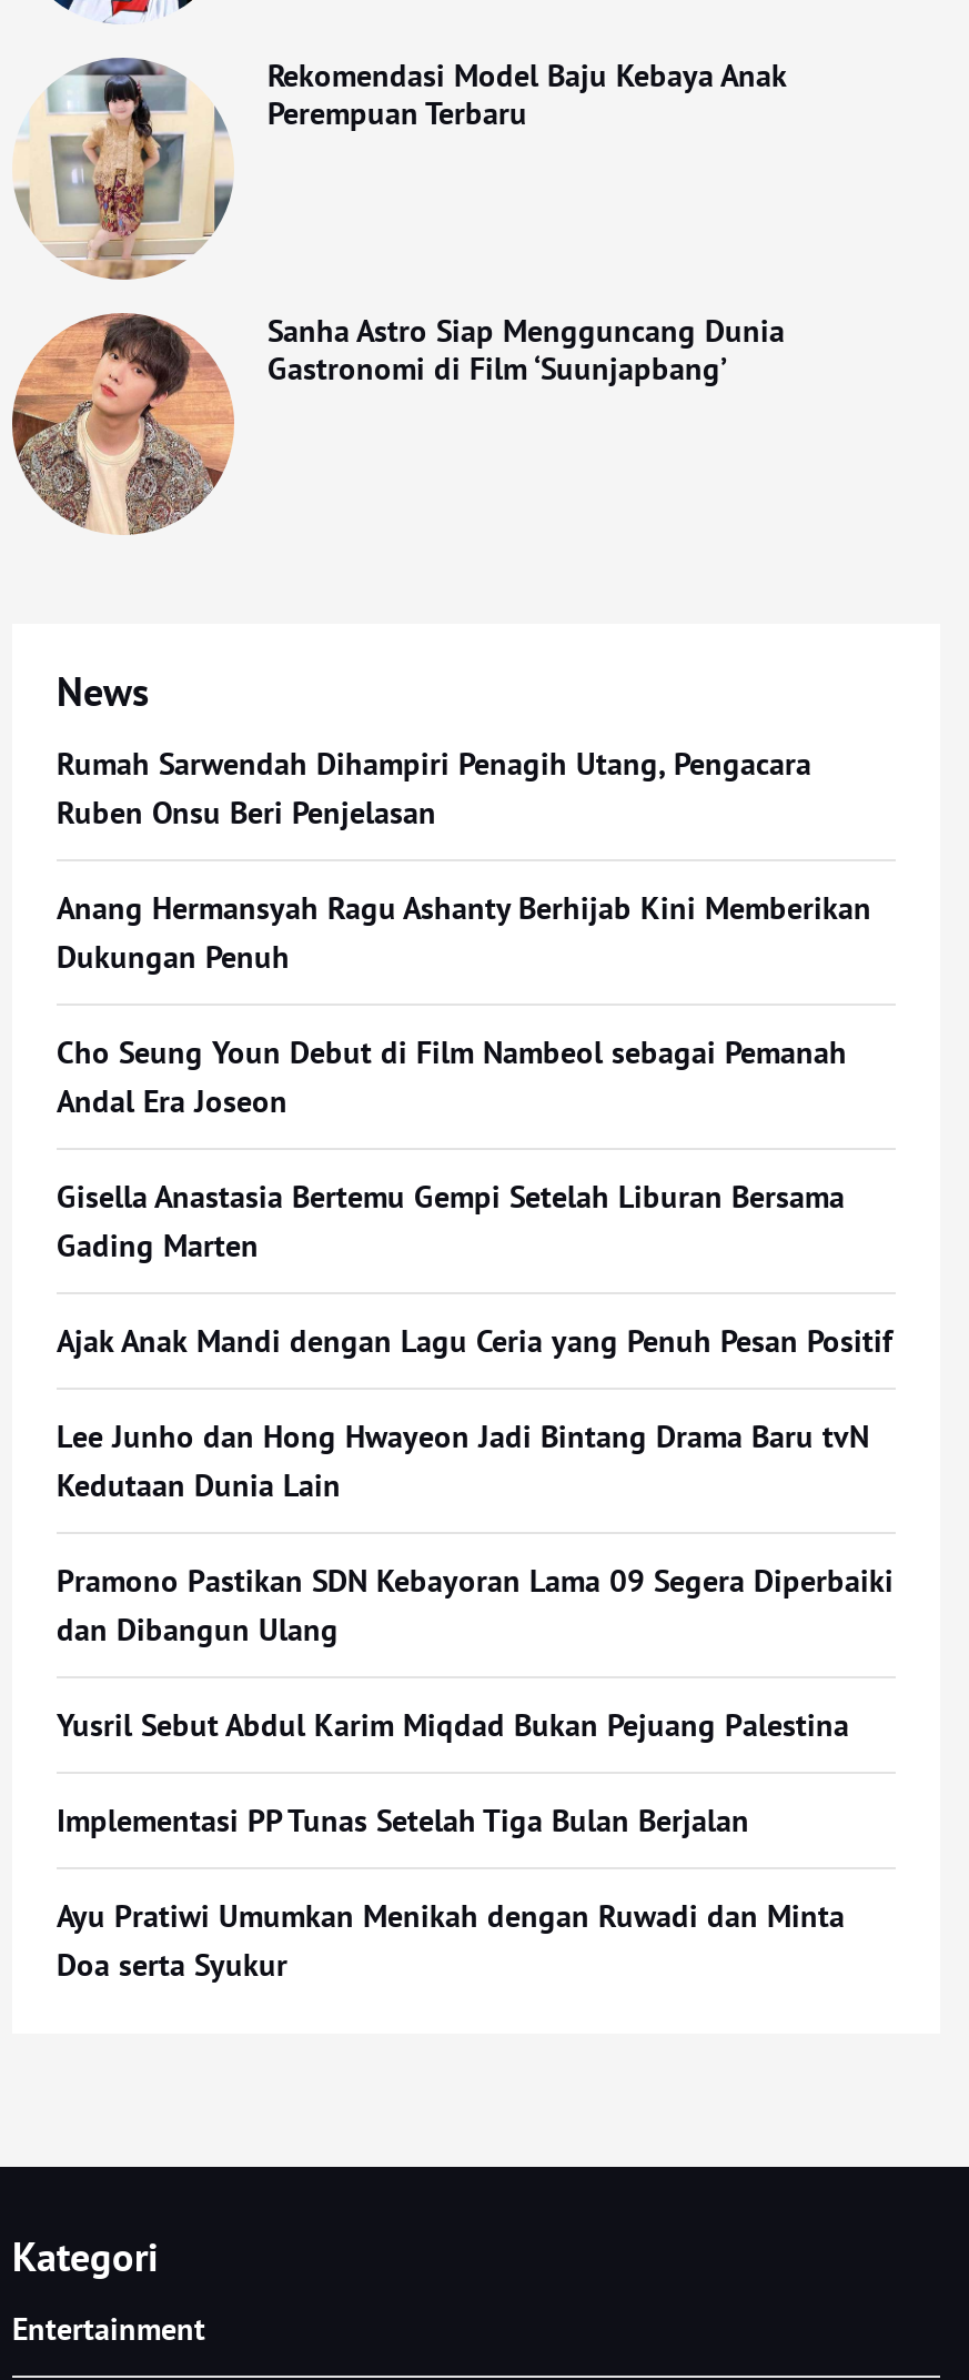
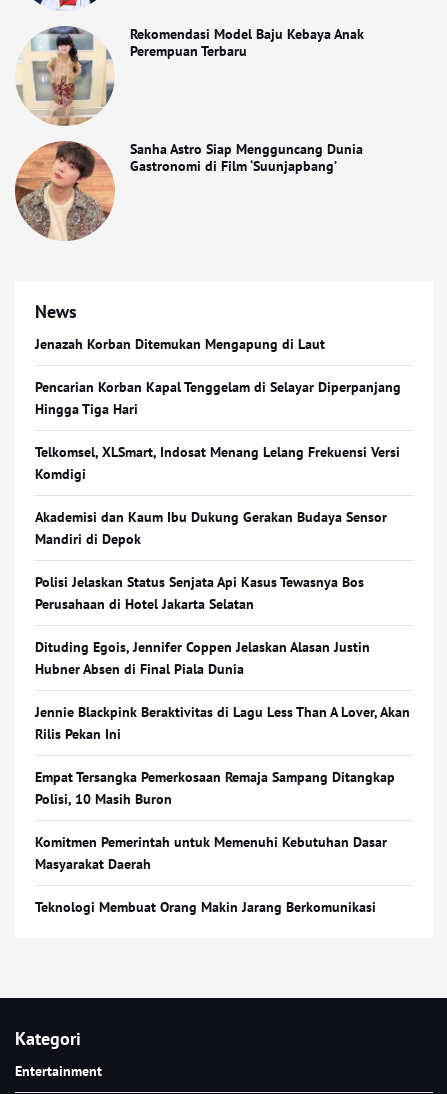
- Rumah Sarwendah Dihampiri Penagih Utang, Pengacara
- Ruben Onsu Beri Penjelasan
+ Jenazah Korban Ditemukan Mengapung di Laut

- Anang Hermansyah Ragu Ashanty Berhijab Kini Memberikan
- Dukungan Penuh
+ Pencarian Korban Kapal Tenggelam di Selayar Diperpanjang
+ Hingga Tiga Hari

- Cho Seung Youn Debut di Film Nambeol sebagai Pemanah
- Andal Era Joseon
+ Telkomsel, XLSmart, Indosat Menang Lelang Frekuensi Versi
+ Komdigi

- Gisella Anastasia Bertemu Gempi Setelah Liburan Bersama
- Gading Marten
+ Akademisi dan Kaum Ibu Dukung Gerakan Budaya Sensor
+ Mandiri di Depok

- Ajak Anak Mandi dengan Lagu Ceria yang Penuh Pesan Positif
+ Polisi Jelaskan Status Senjata Api Kasus Tewasnya Bos
+ Perusahaan di Hotel Jakarta Selatan

- Lee Junho dan Hong Hwayeon Jadi Bintang Drama Baru tvN
- Kedutaan Dunia Lain
+ Dituding Egois, Jennifer Coppen Jelaskan Alasan Justin
+ Hubner Absen di Final Piala Dunia

- Pramono Pastikan SDN Kebayoran Lama 09 Segera Diperbaiki
- dan Dibangun Ulang
+ Jennie Blackpink Beraktivitas di Lagu Less Than A Lover, Akan
+ Rilis Pekan Ini

- Yusril Sebut Abdul Karim Miqdad Bukan Pejuang Palestina
+ Empat Tersangka Pemerkosaan Remaja Sampang Ditangkap
+ Polisi, 10 Masih Buron

- Implementasi PP Tunas Setelah Tiga Bulan Berjalan
+ Komitmen Pemerintah untuk Memenuhi Kebutuhan Dasar
+ Masyarakat Daerah

- Ayu Pratiwi Umumkan Menikah dengan Ruwadi dan Minta
- Doa serta Syukur
+ Teknologi Membuat Orang Makin Jarang Berkomunikasi
